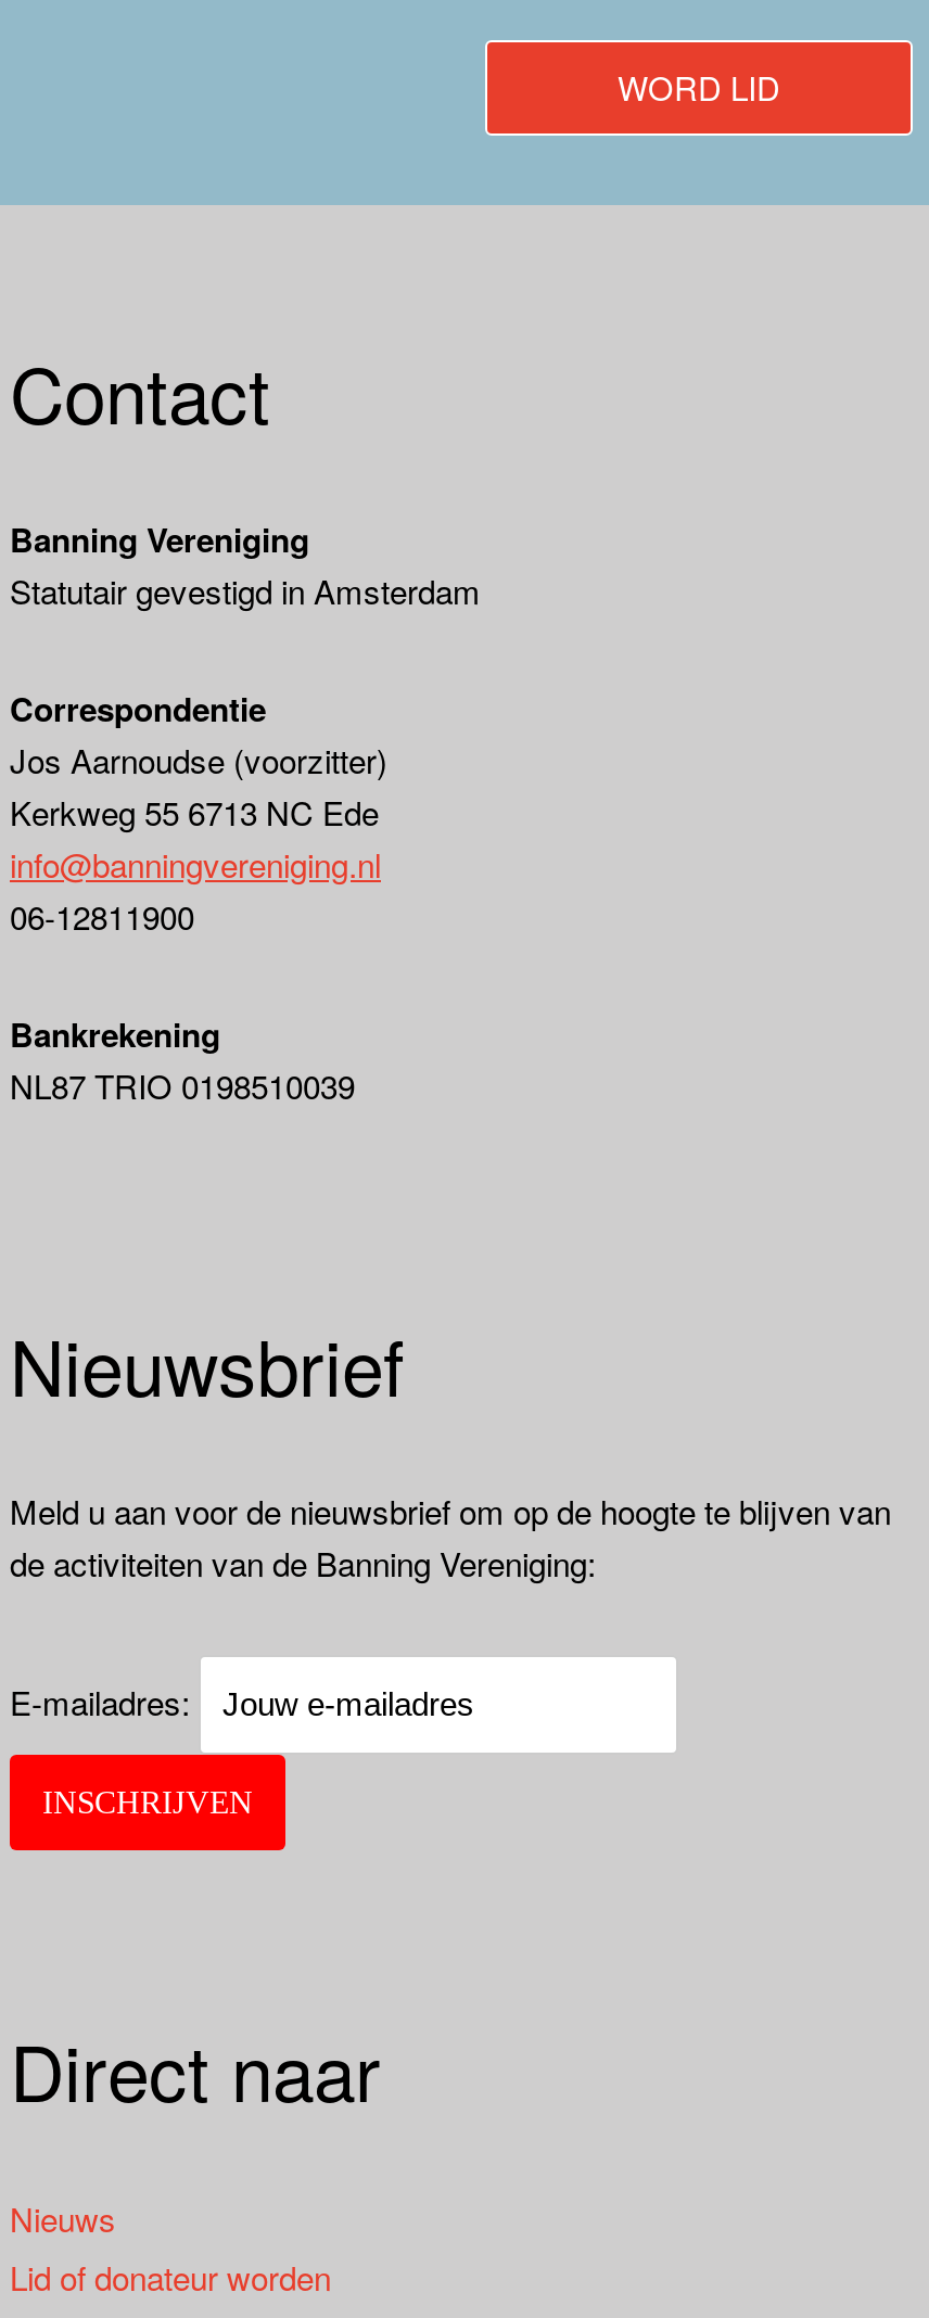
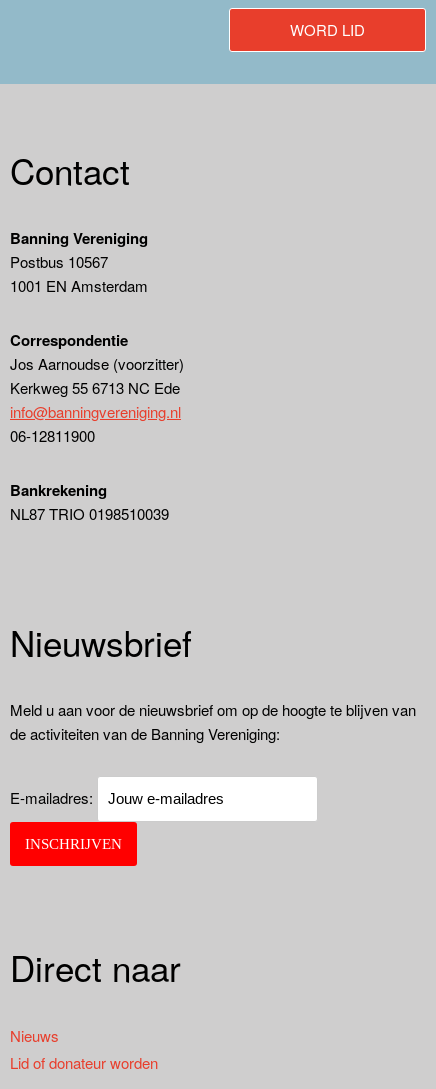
- Statutair gevestigd in Amsterdam
+ Postbus 10567
+ 1001 EN Amsterdam
